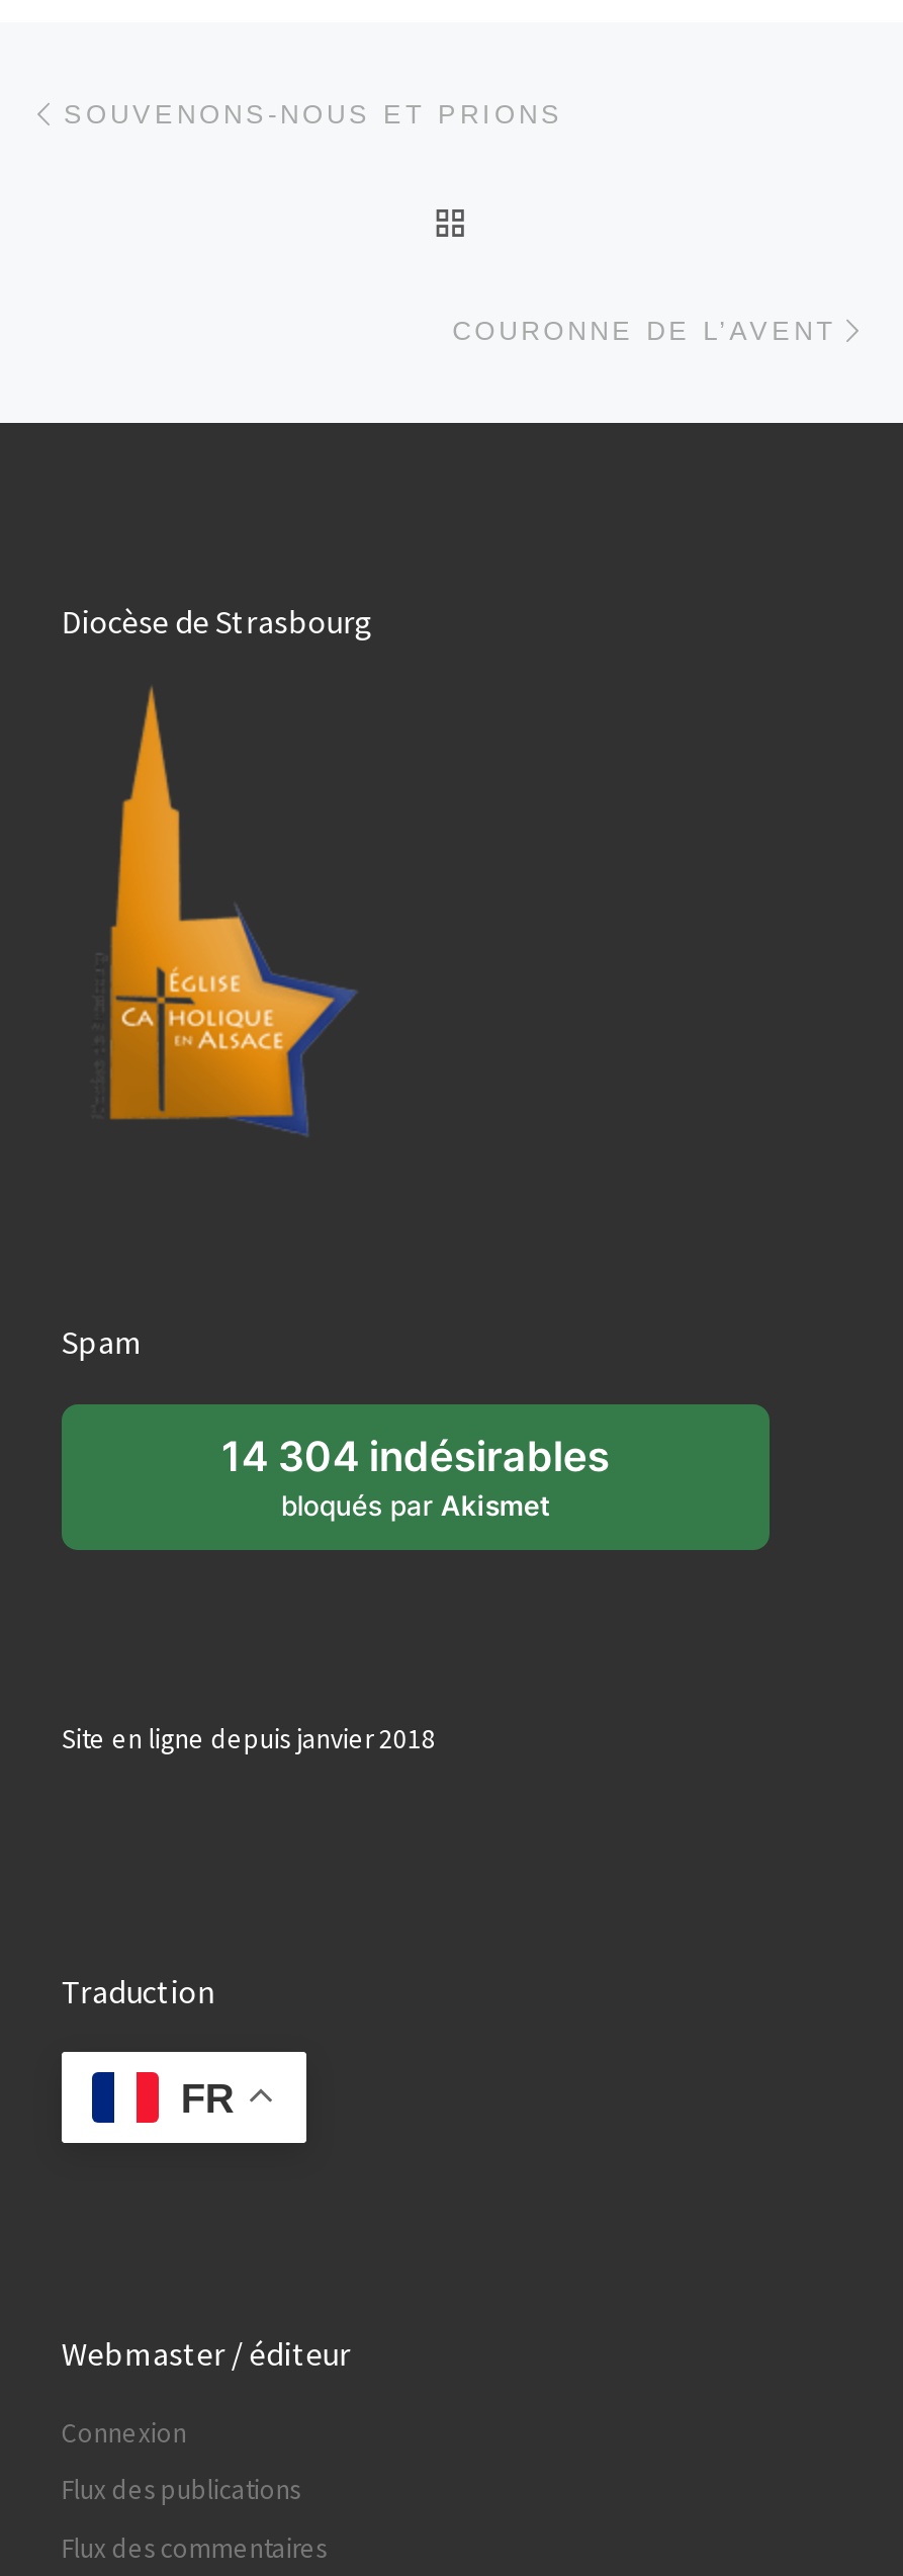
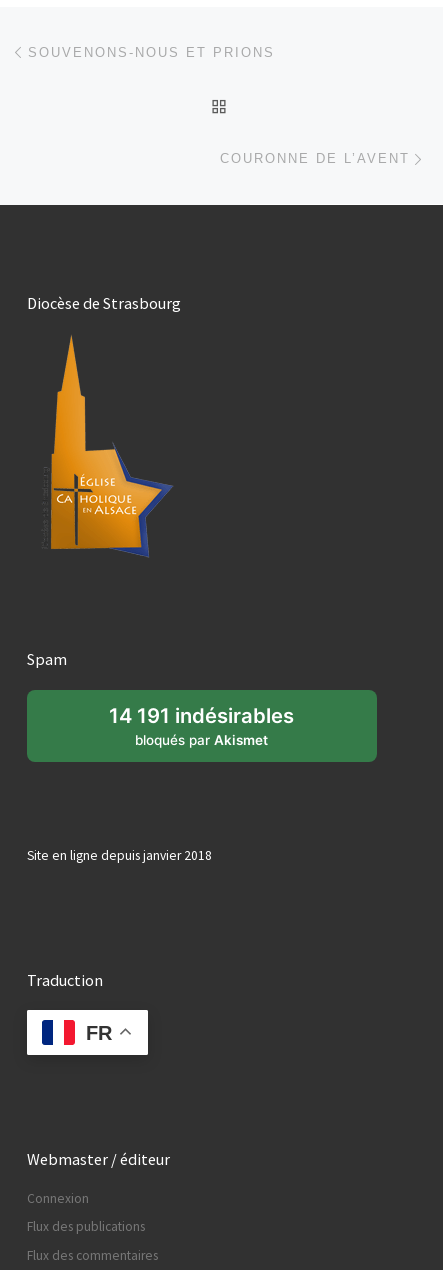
- 14 304 indésirables
+ 14 191 indésirables
